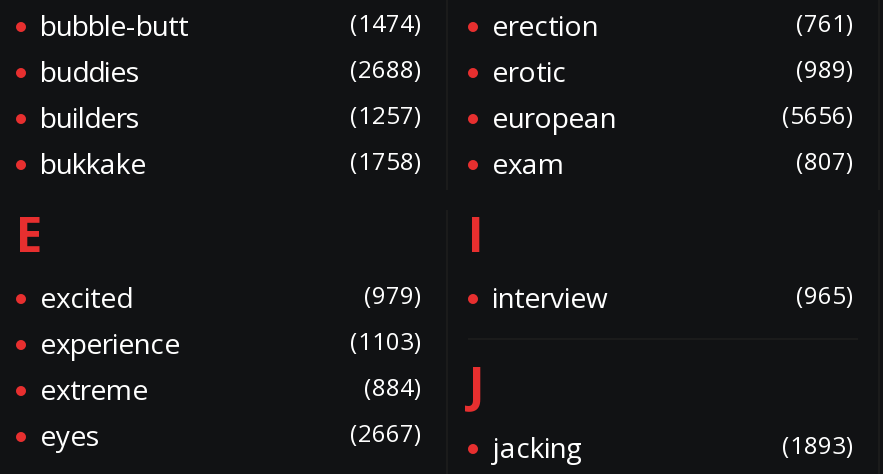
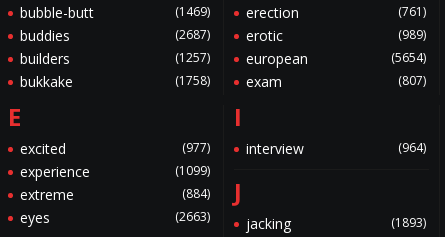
- (1474)
+ (1469)

- (2688)
+ (2687)

- (5656)
+ (5654)

- (979)
+ (977)

- (965)
+ (964)

- (1103)
+ (1099)

- (2667)
+ (2663)
